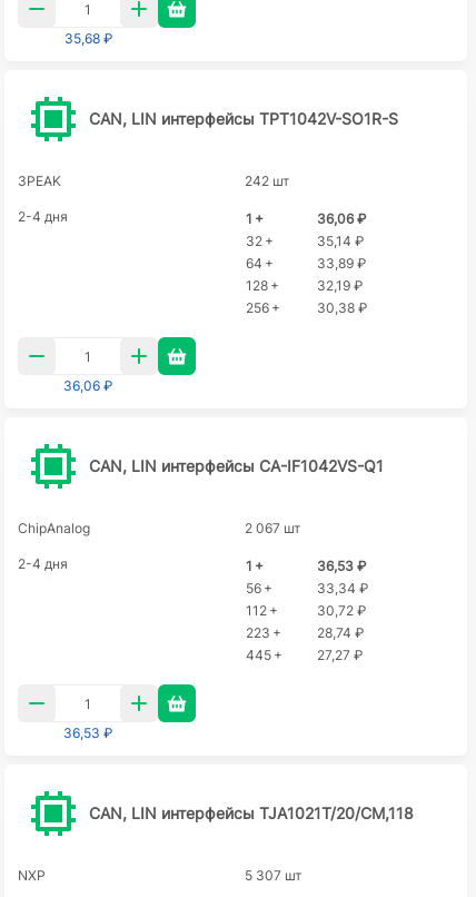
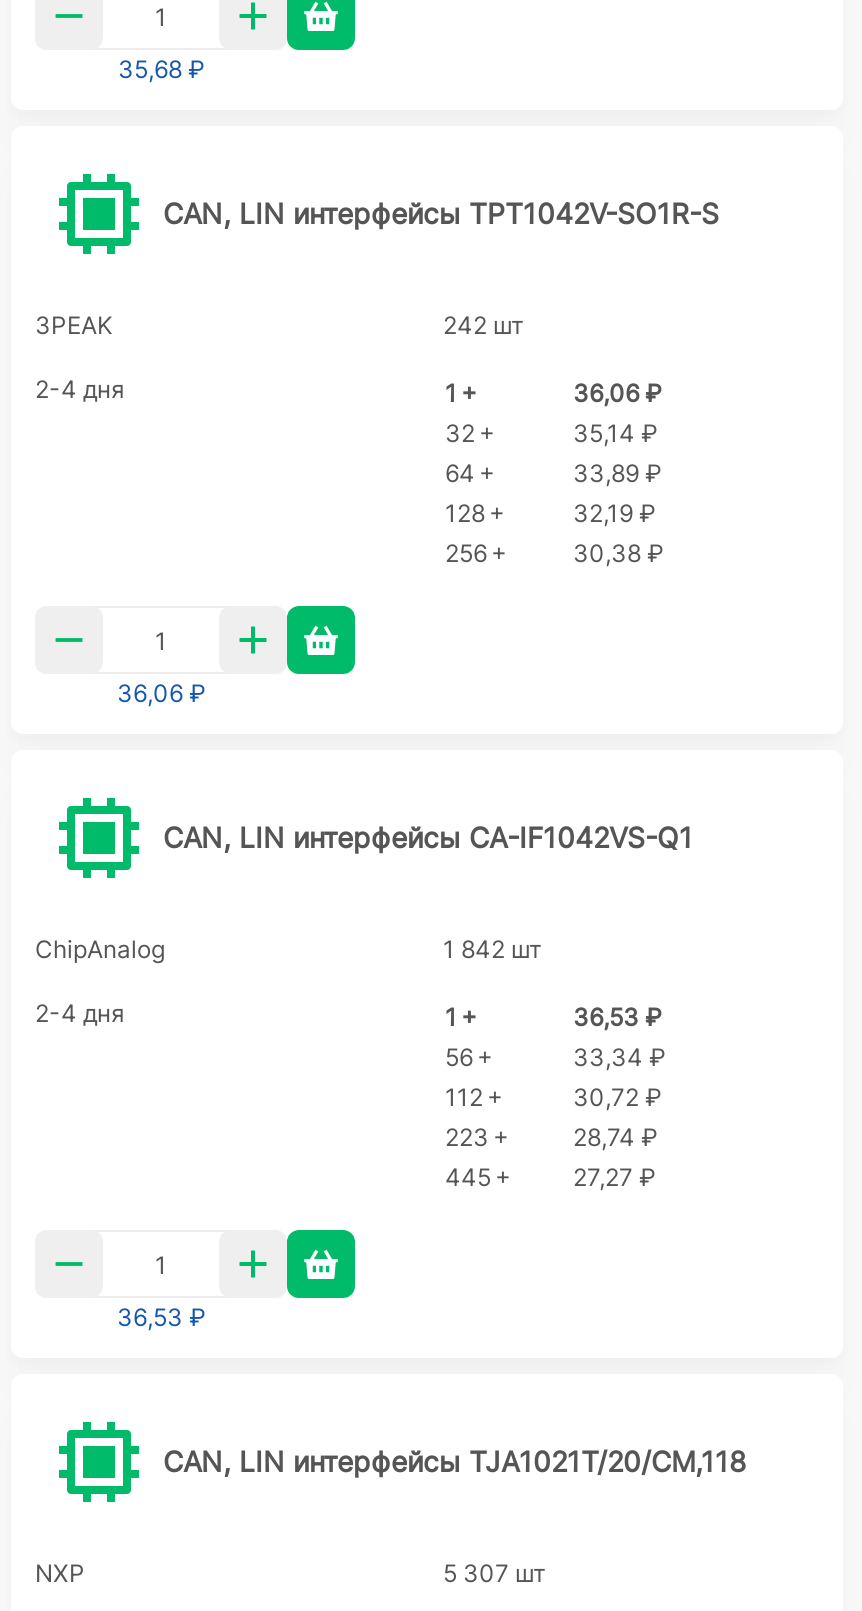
- 2 067 шт
+ 1 842 шт
